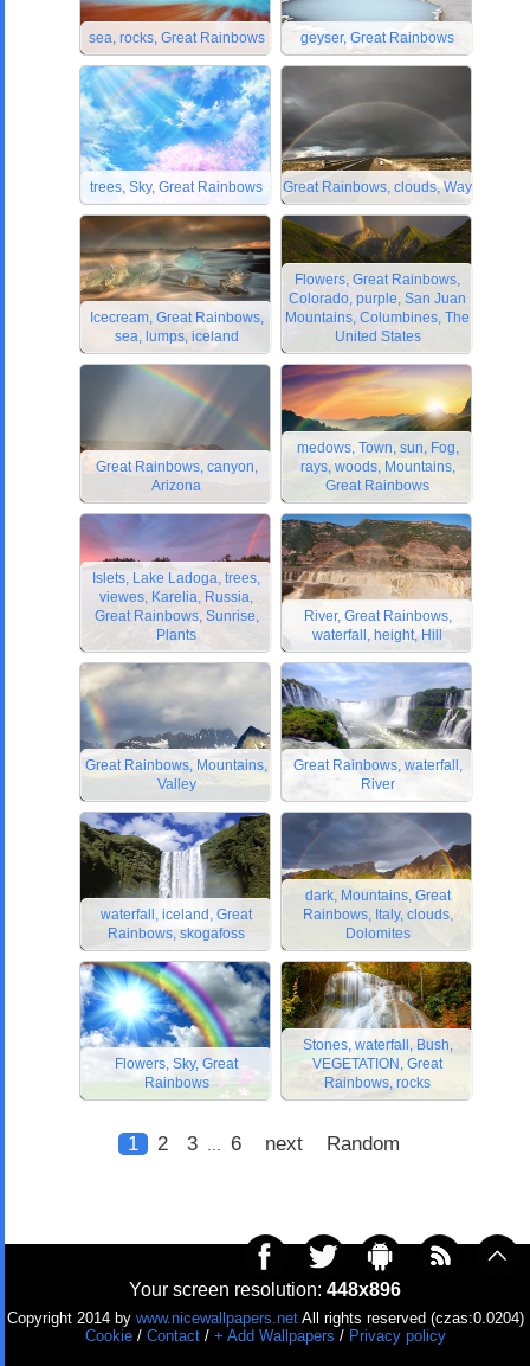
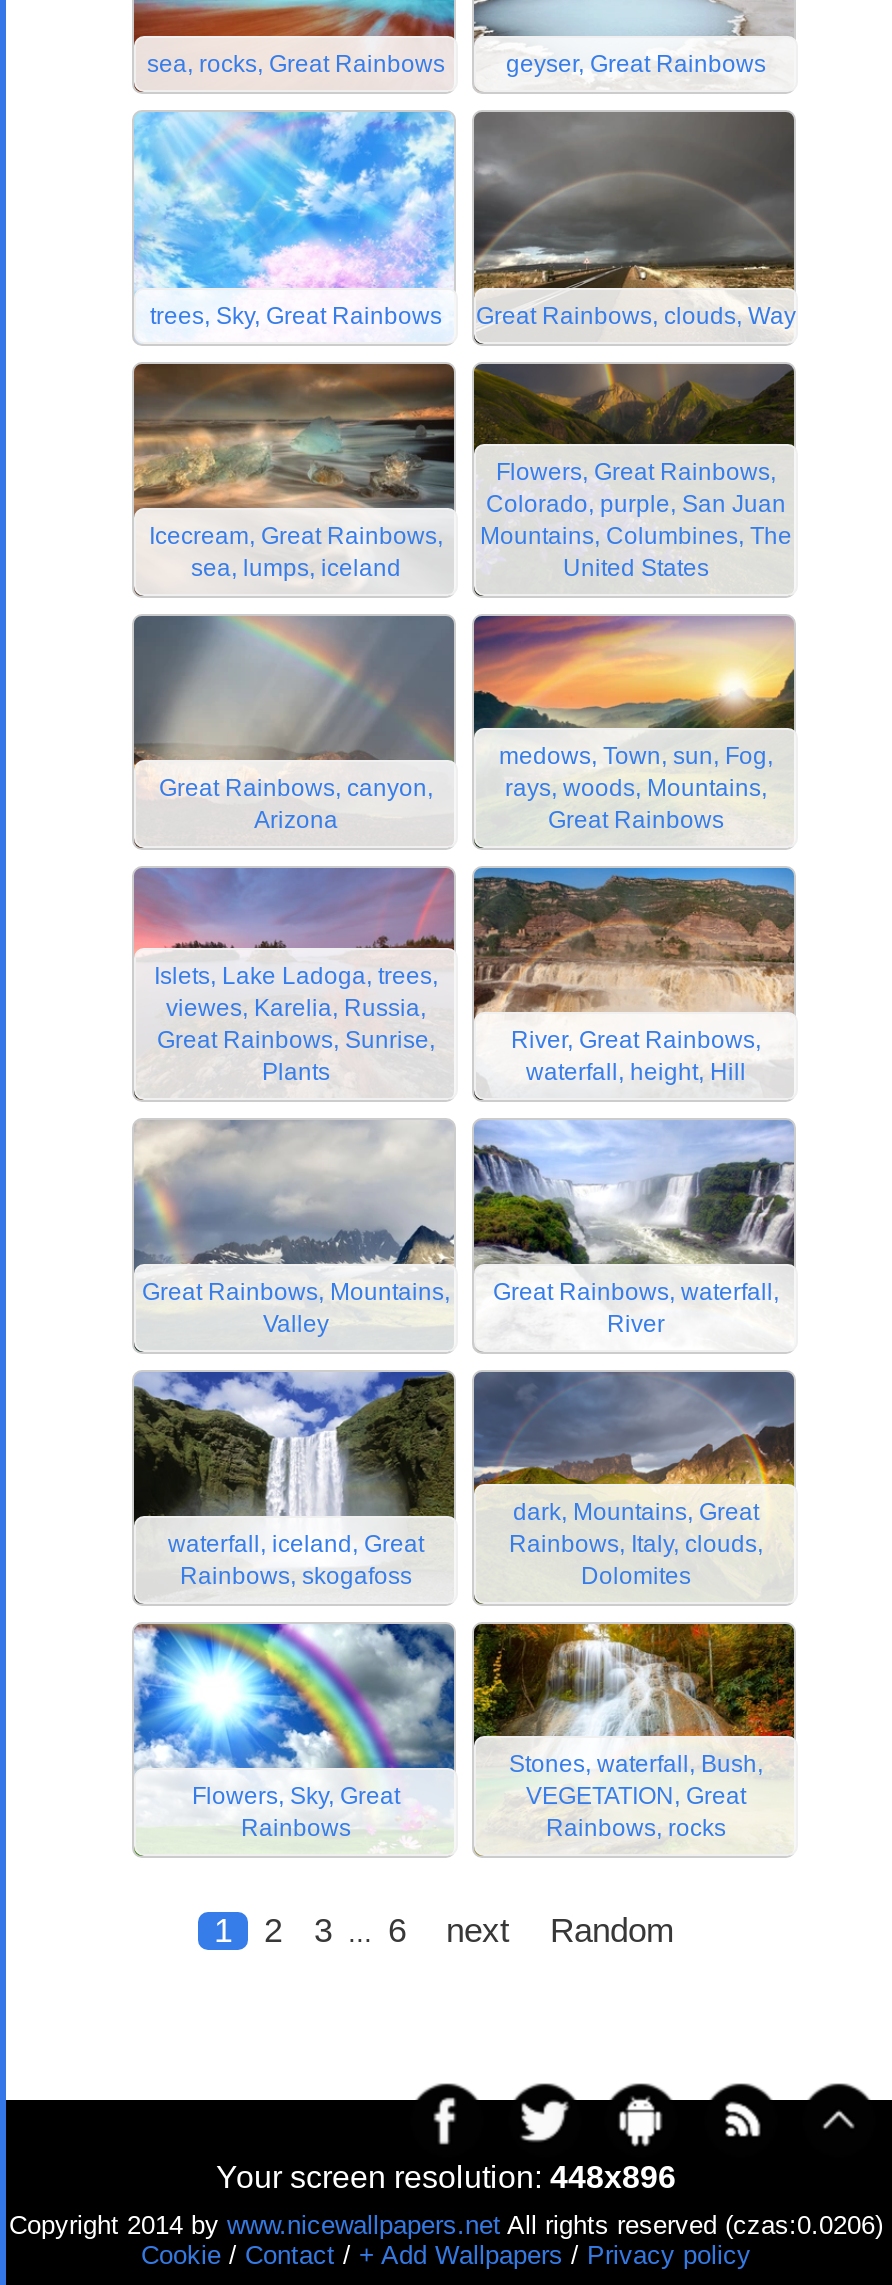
- Copyright 2014 by www.nicewallpapers.net All rights reserved (czas:0.0204)
+ Copyright 2014 by www.nicewallpapers.net All rights reserved (czas:0.0206)
